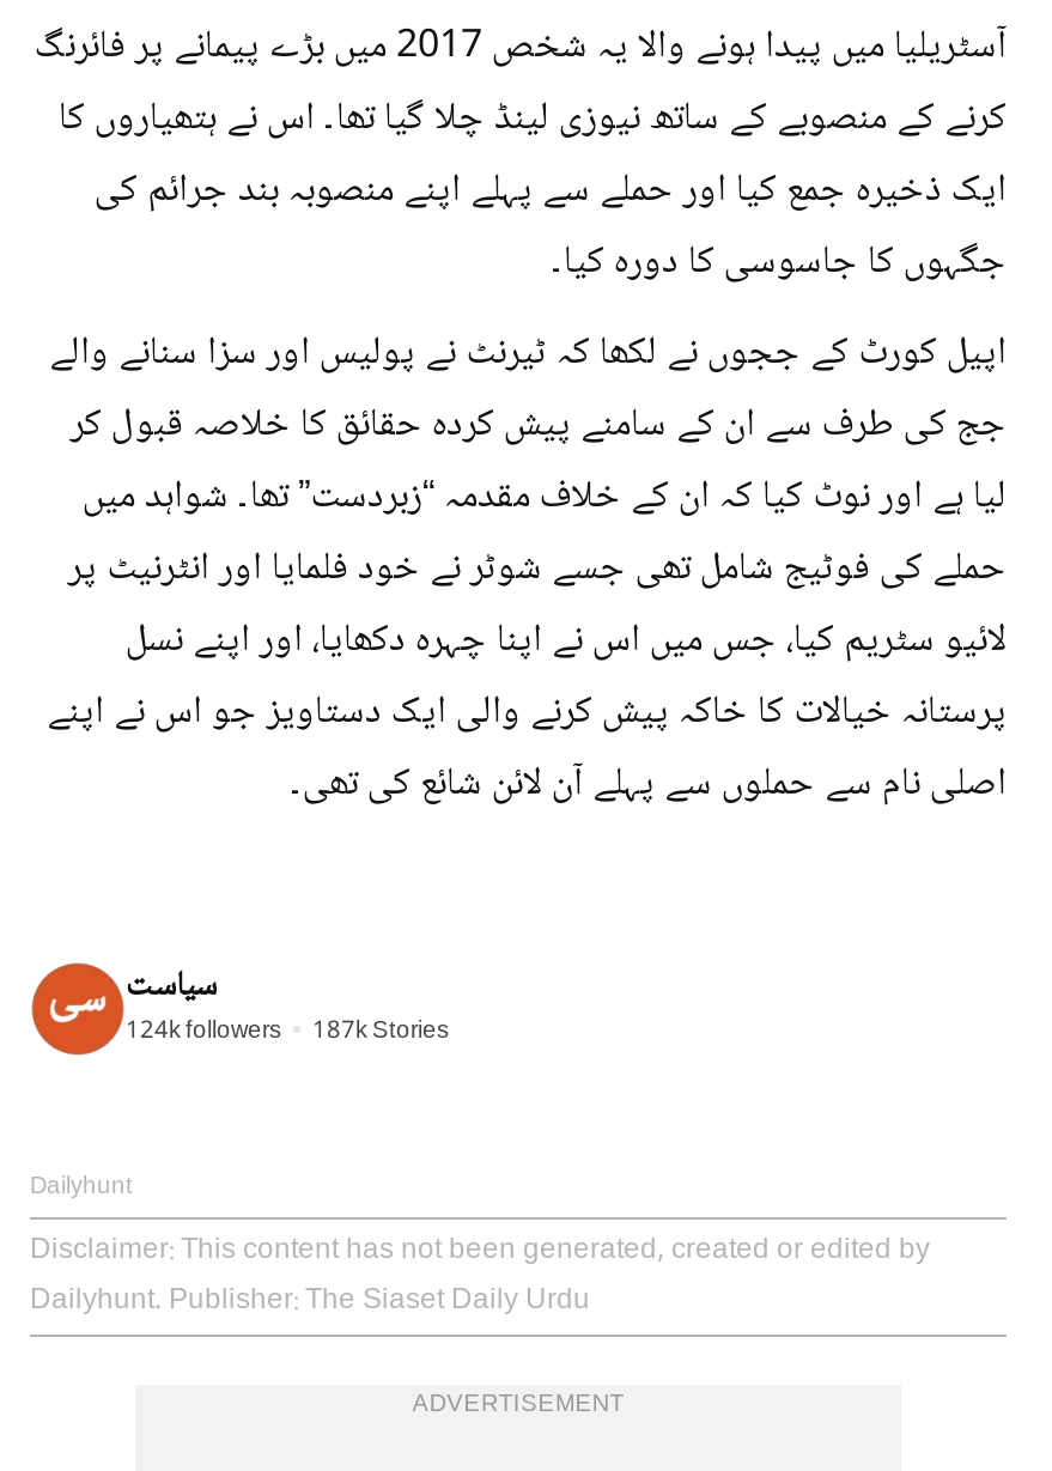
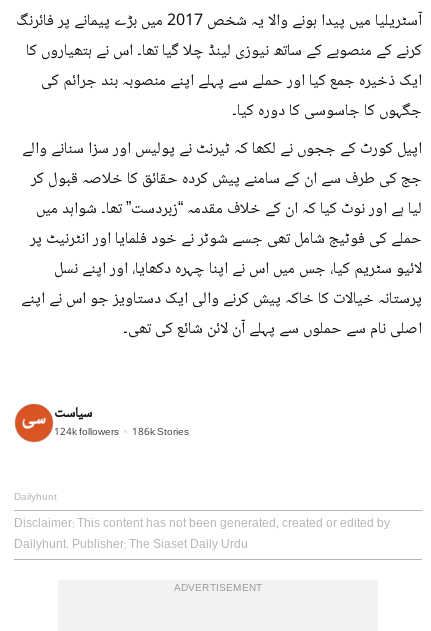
- 124kfollowers 187kStories
+ 124kfollowers 186kStories
